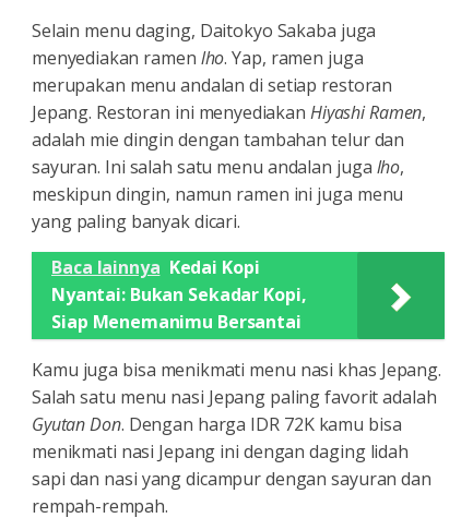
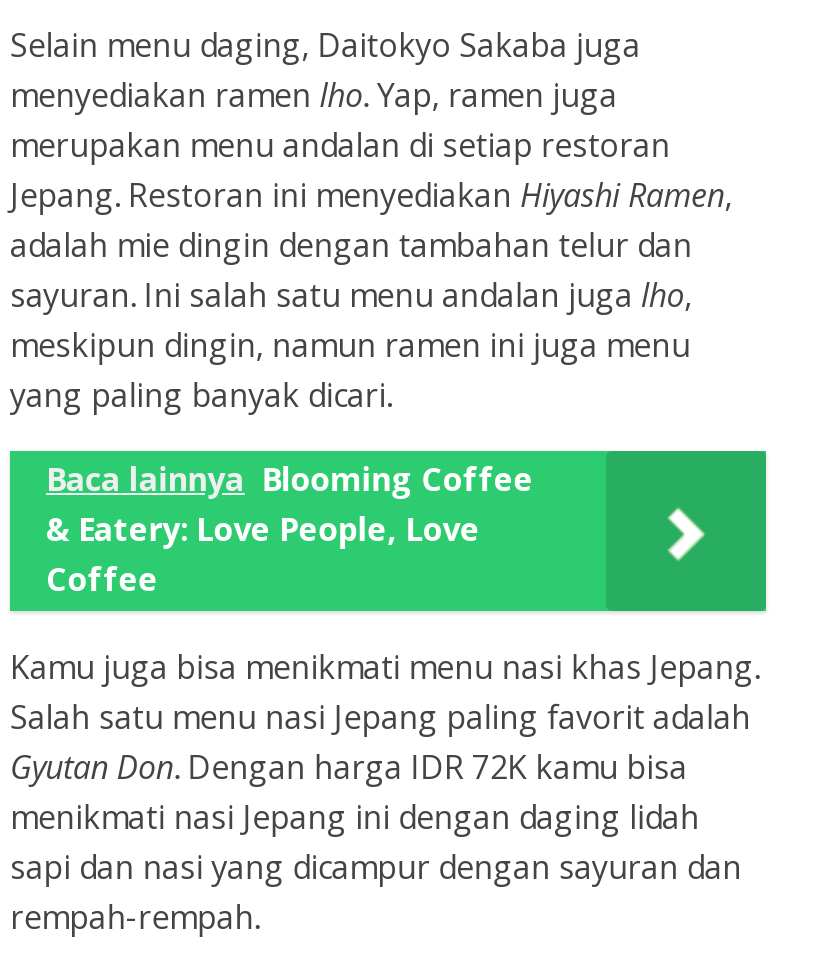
- Baca lainnya Kedai Kopi
- Nyantai: Bukan Sekadar Kopi,
- Siap Menemanimu Bersantai
+ Baca lainnya Blooming Coffee
+ & Eatery: Love People, Love
+ Coffee
